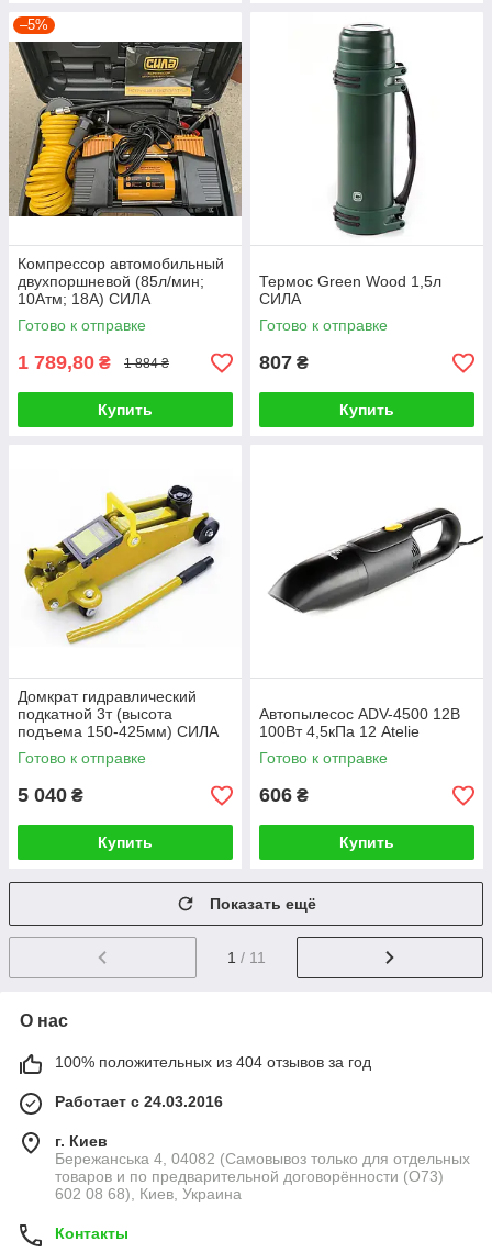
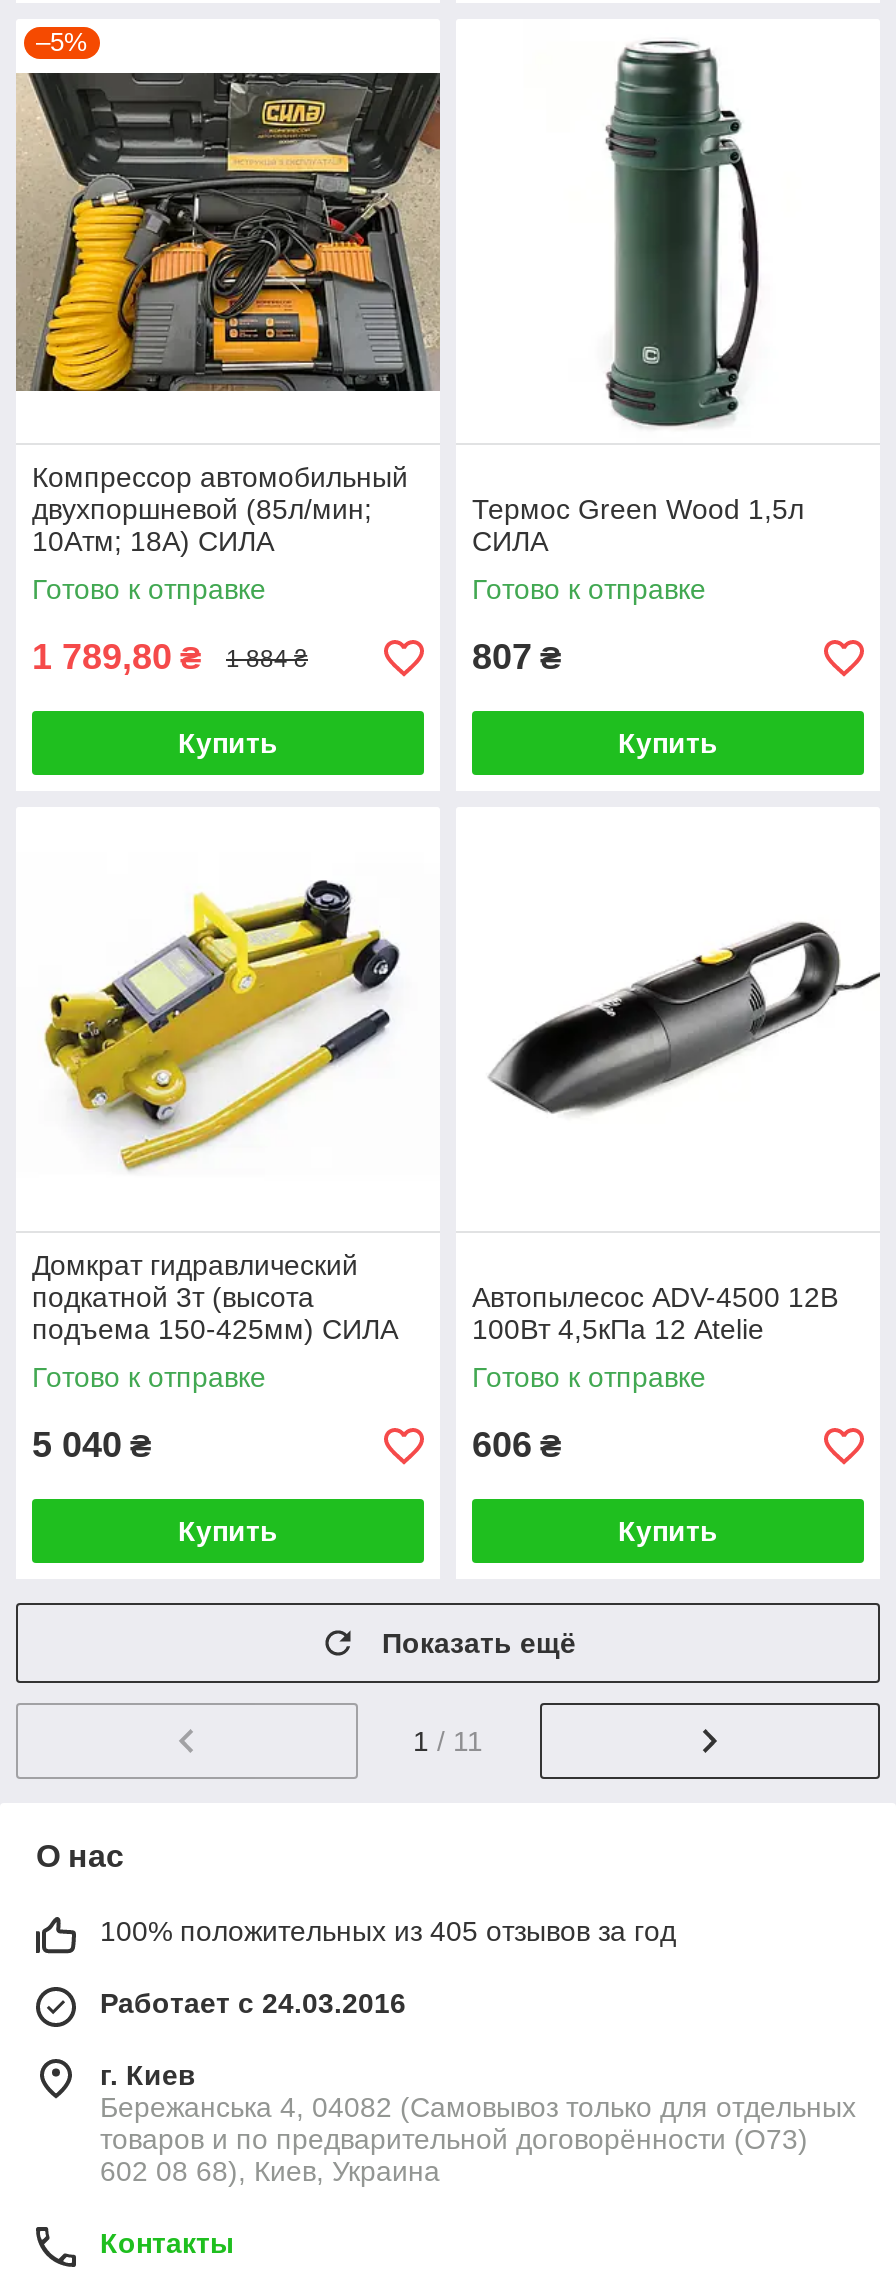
- 100% положительных из 404 отзывов за год
+ 100% положительных из 405 отзывов за год
